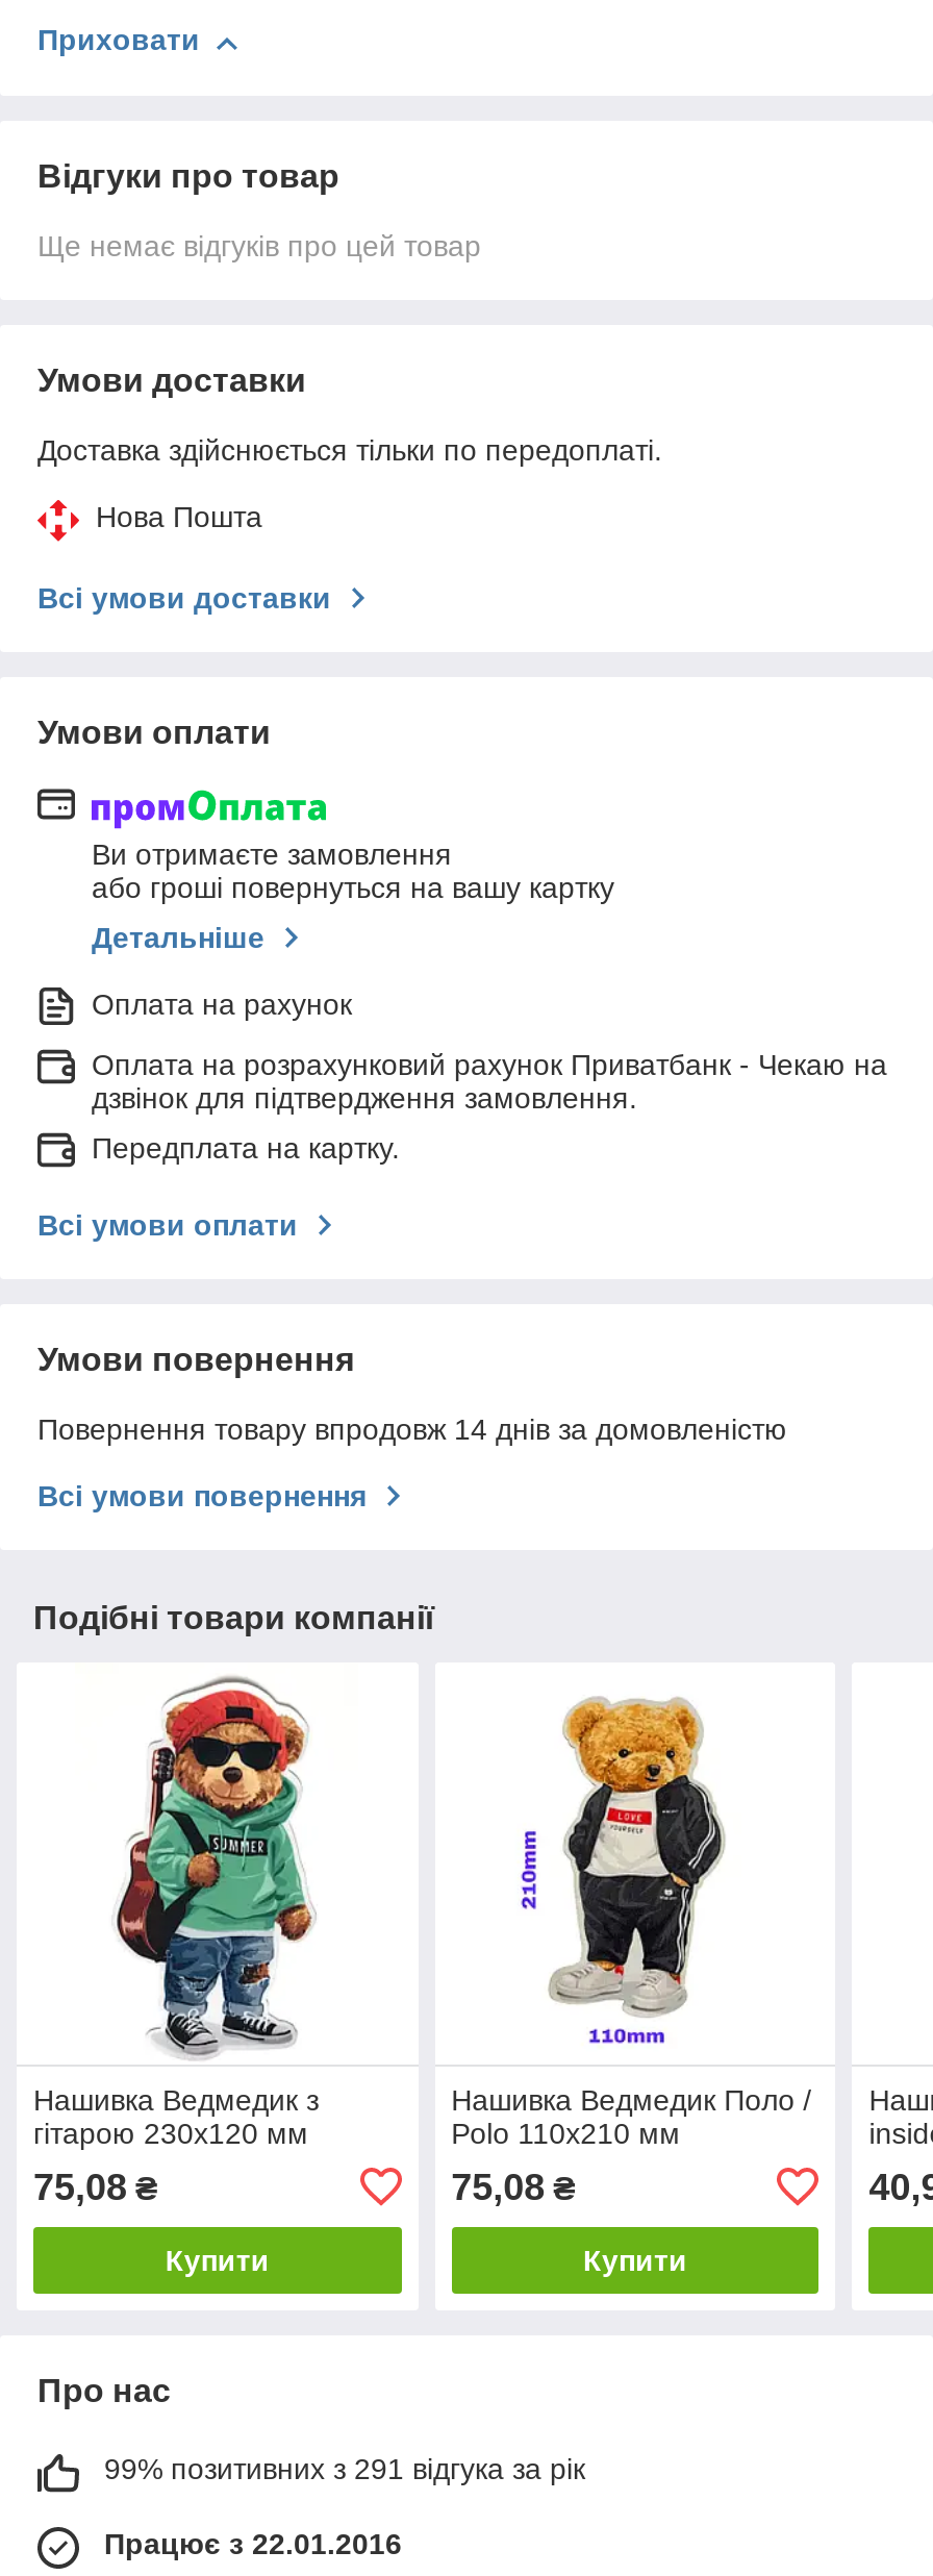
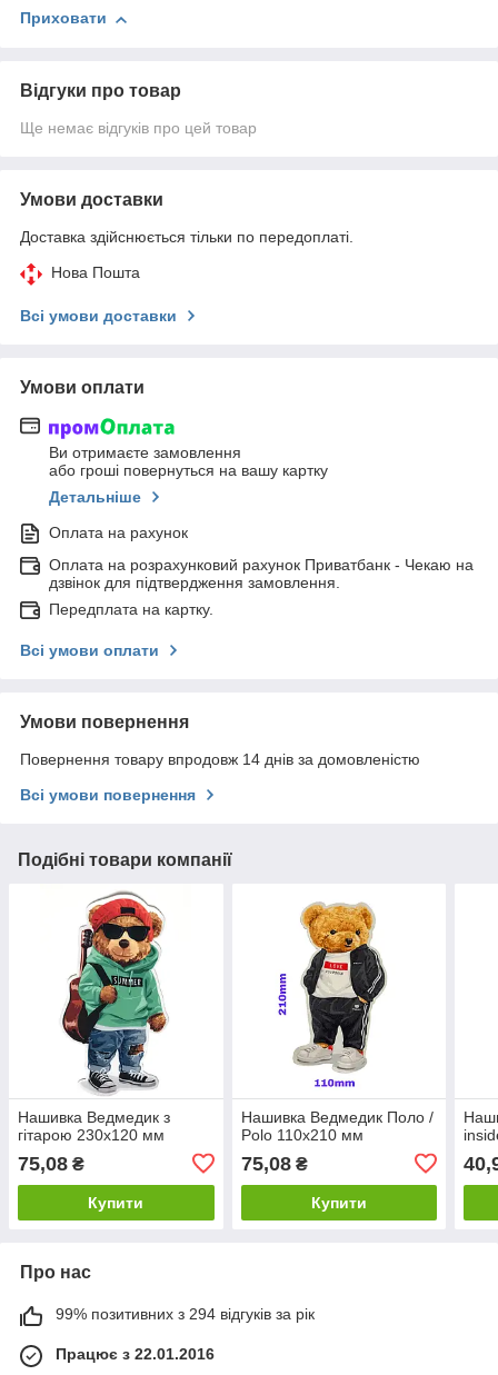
- 99% позитивних з 291 відгука за рік
+ 99% позитивних з 294 відгуків за рік
